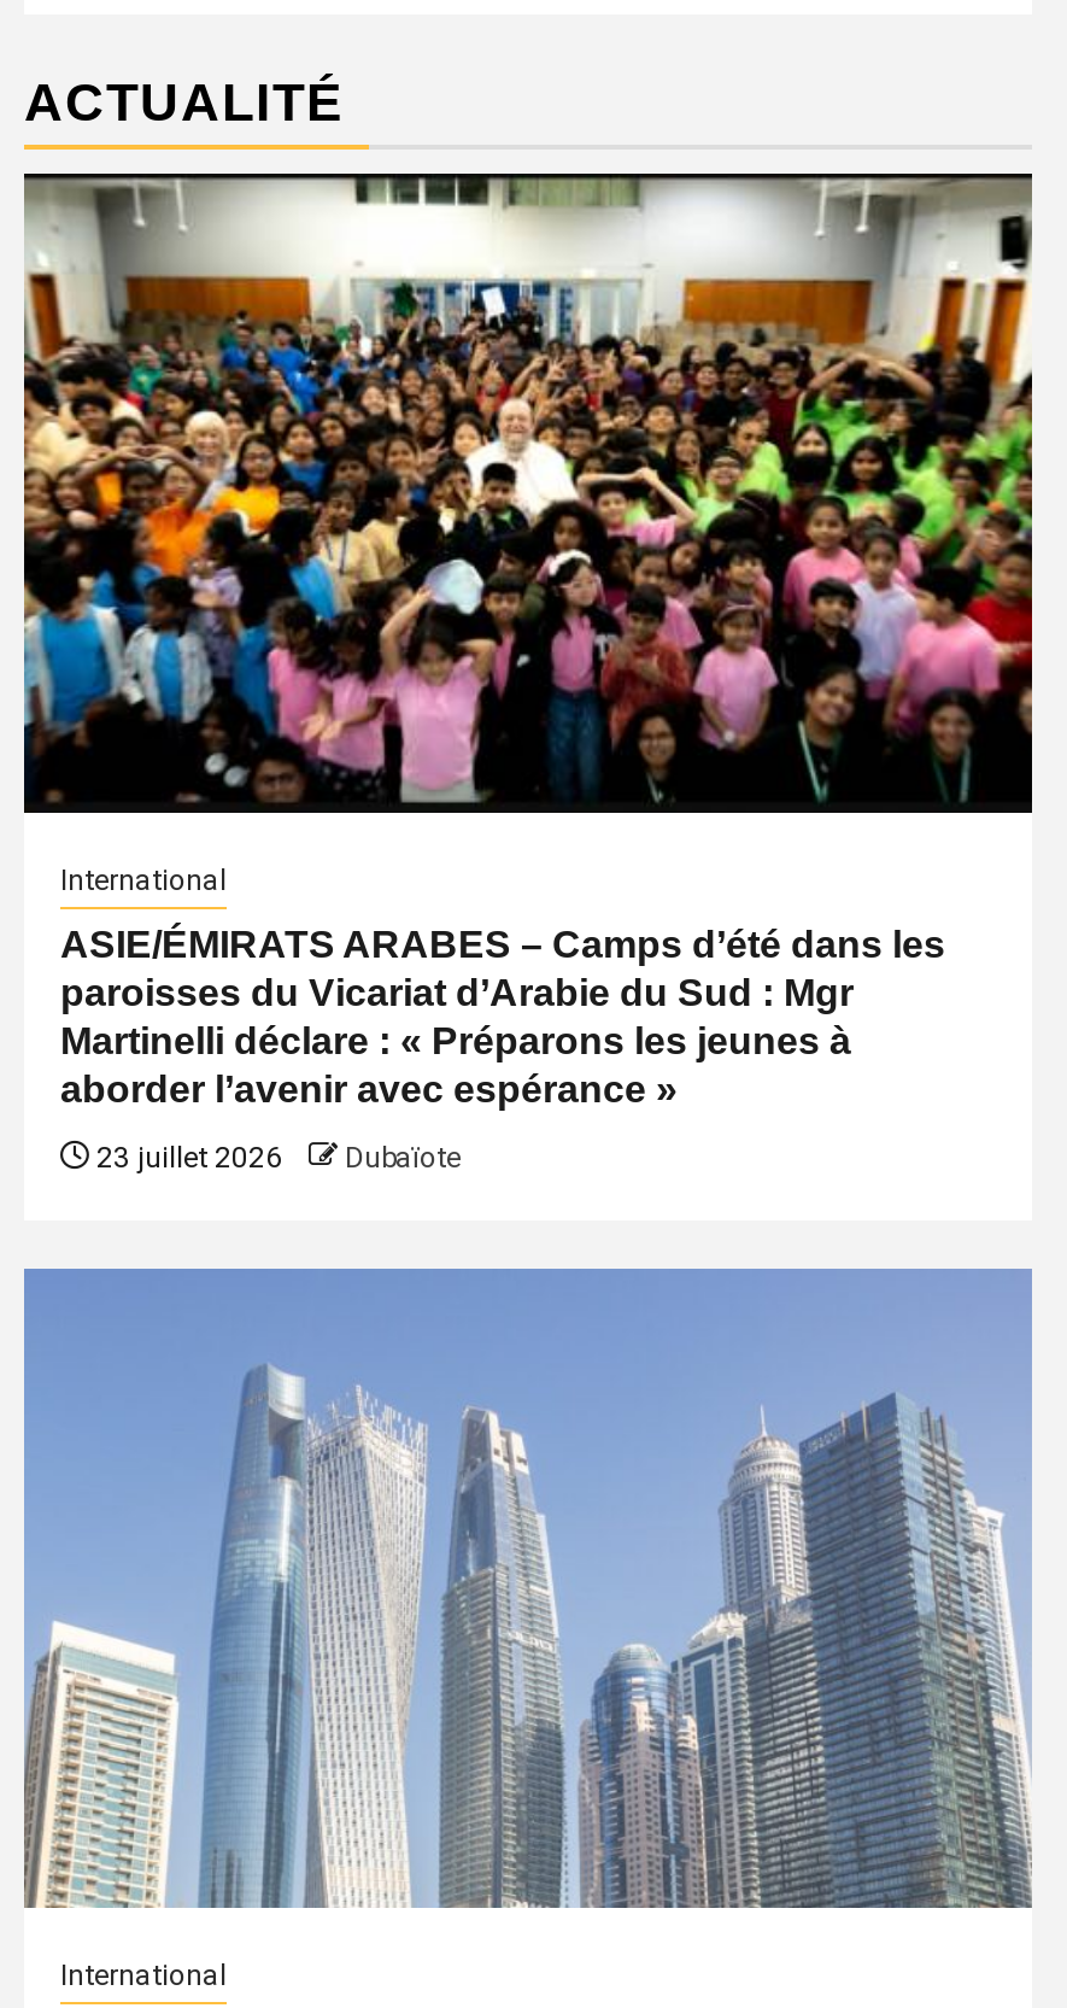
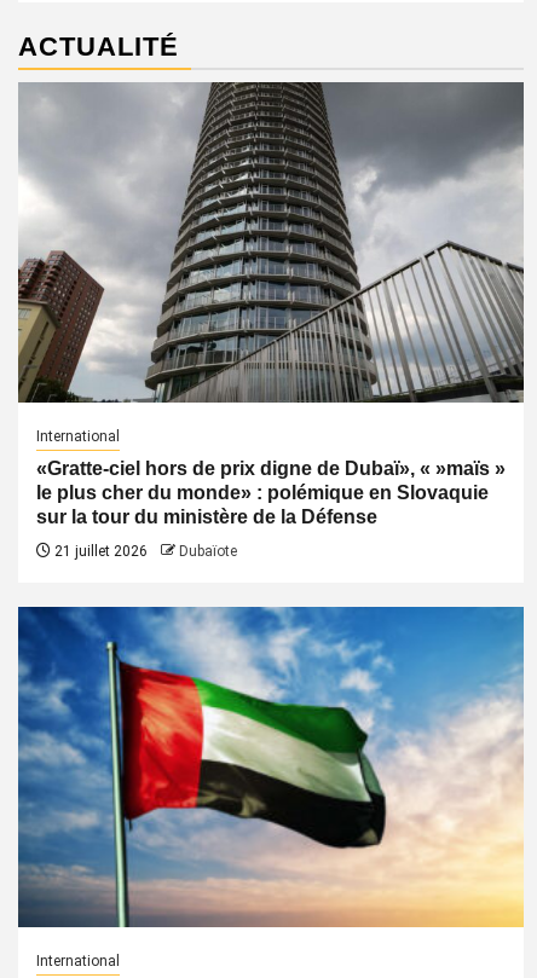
- [image]
+ [image]

- ASIE/ÉMIRATS ARABES – Camps d’été dans les
- paroisses du Vicariat d’Arabie du Sud : Mgr
- Martinelli déclare : « Préparons les jeunes à
- aborder l’avenir avec espérance »
+ «Gratte-ciel hors de prix digne de Dubaï», « »maïs »
+ le plus cher du monde» : polémique en Slovaquie
+ sur la tour du ministère de la Défense

- 23 juillet 2026 Dubaïote
+ 21 juillet 2026 Dubaïote

- [image]
+ [image]
